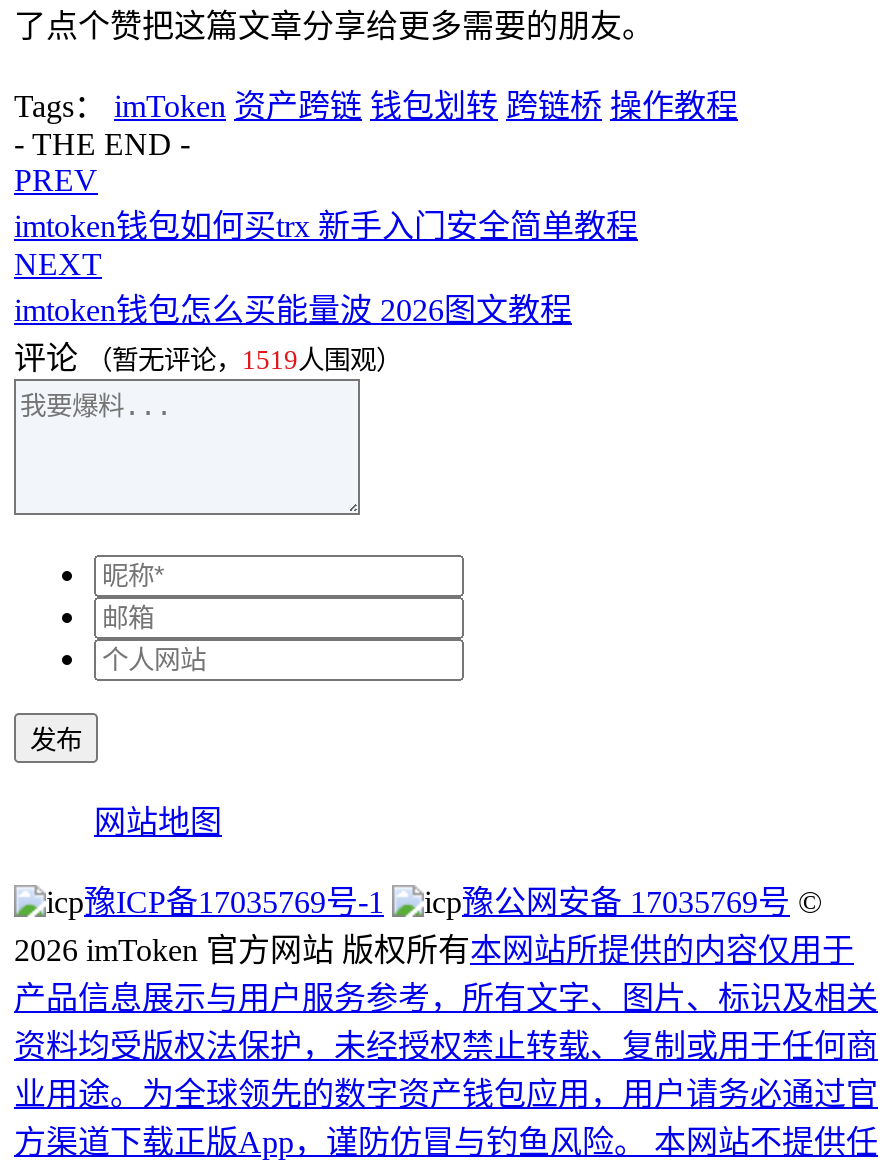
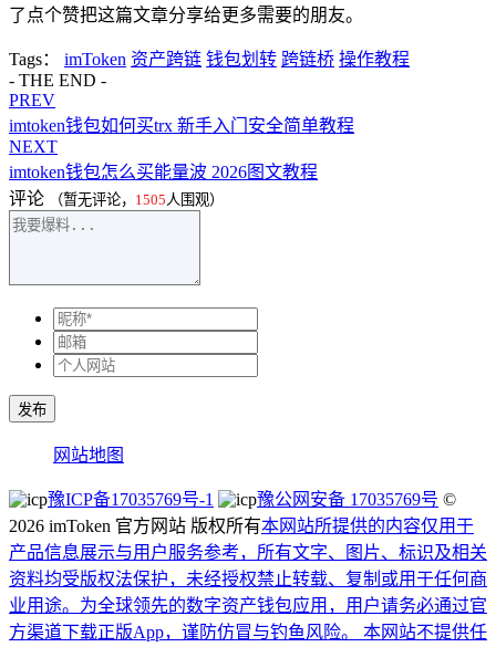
- 评论（暂无评论，1519人围观）
+ 评论（暂无评论，1505人围观）
